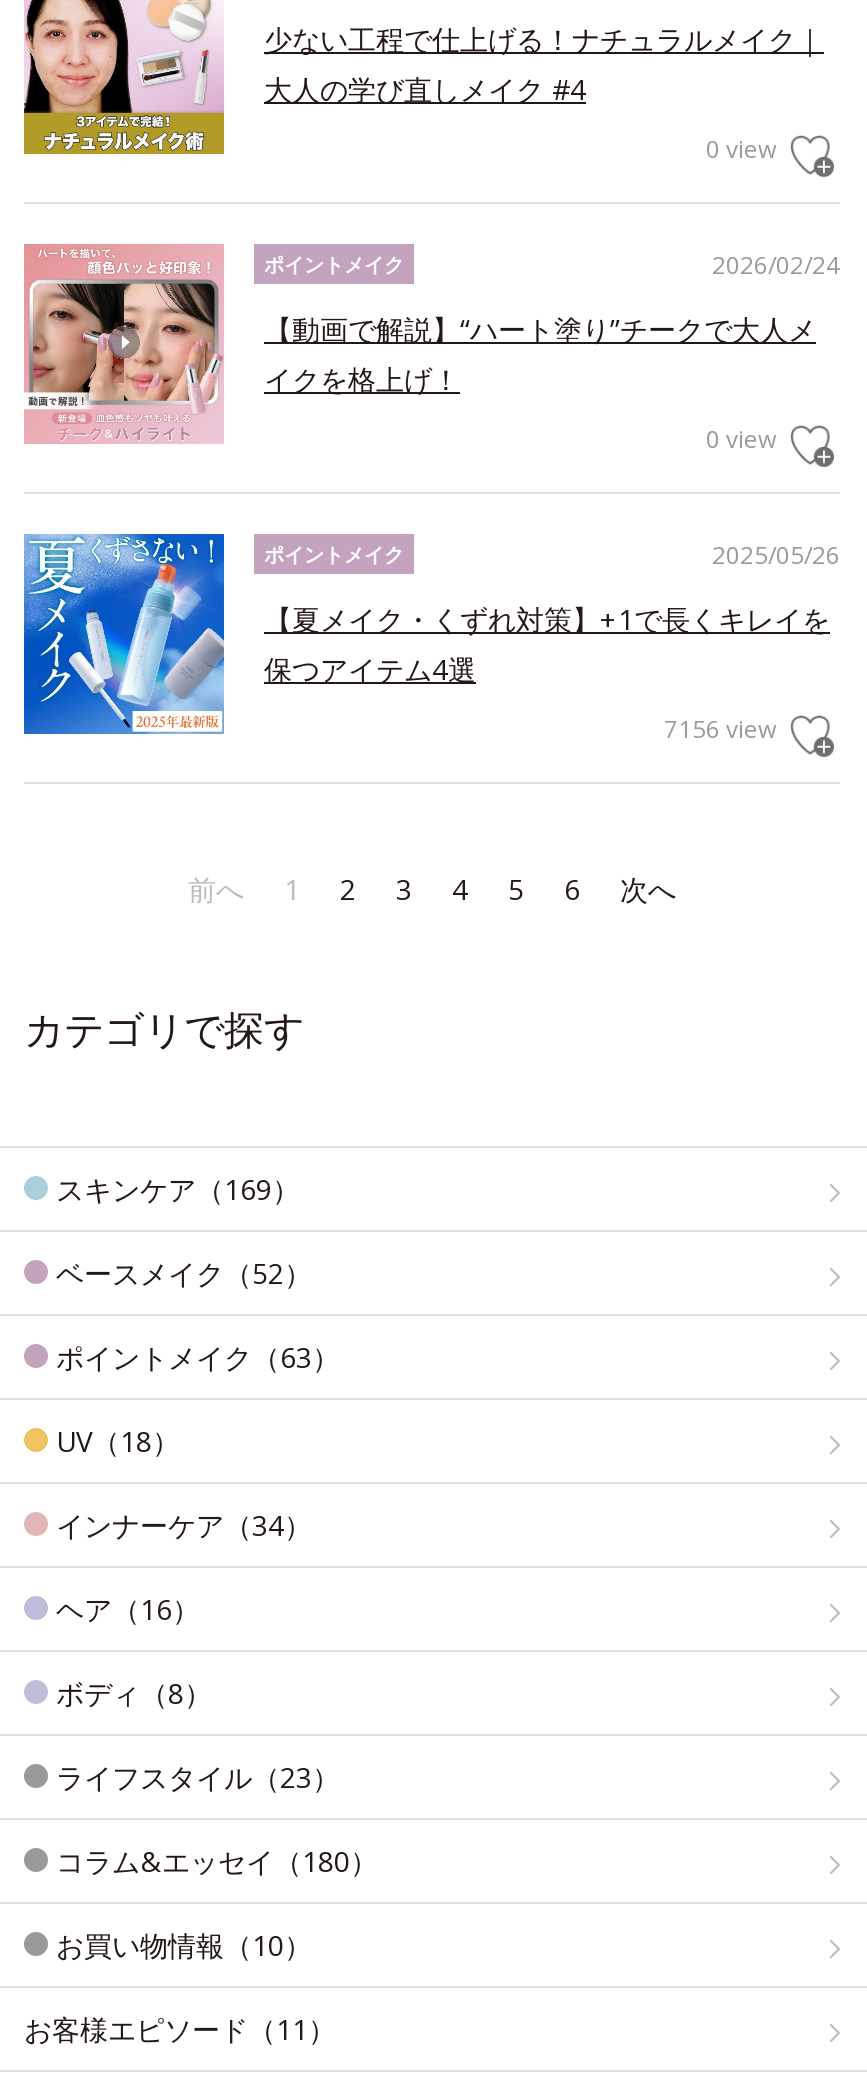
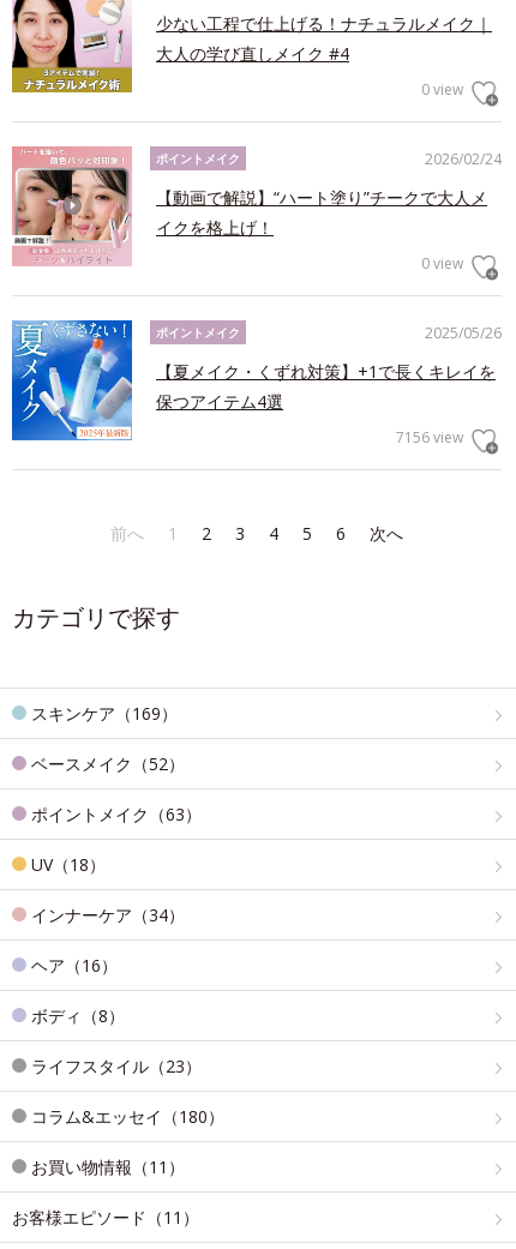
- お買い物情報（10）
+ お買い物情報（11）
